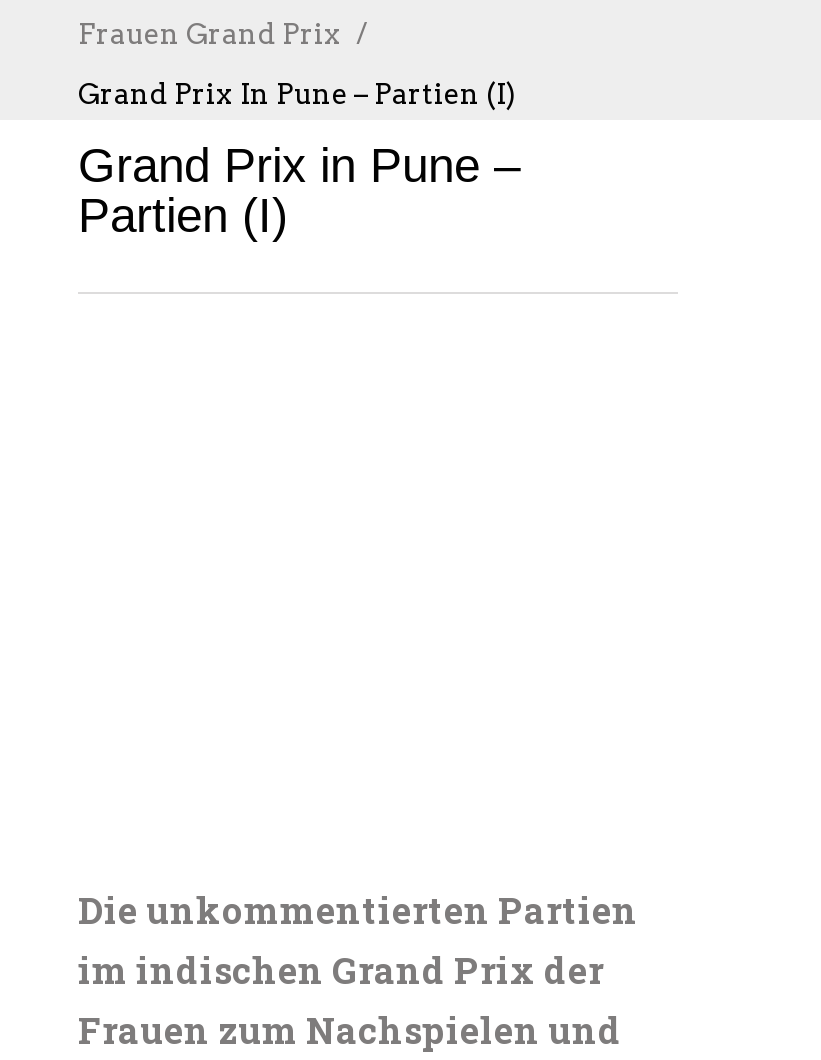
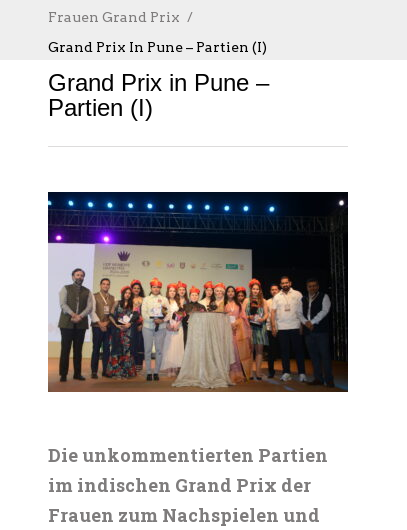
+ [image]
